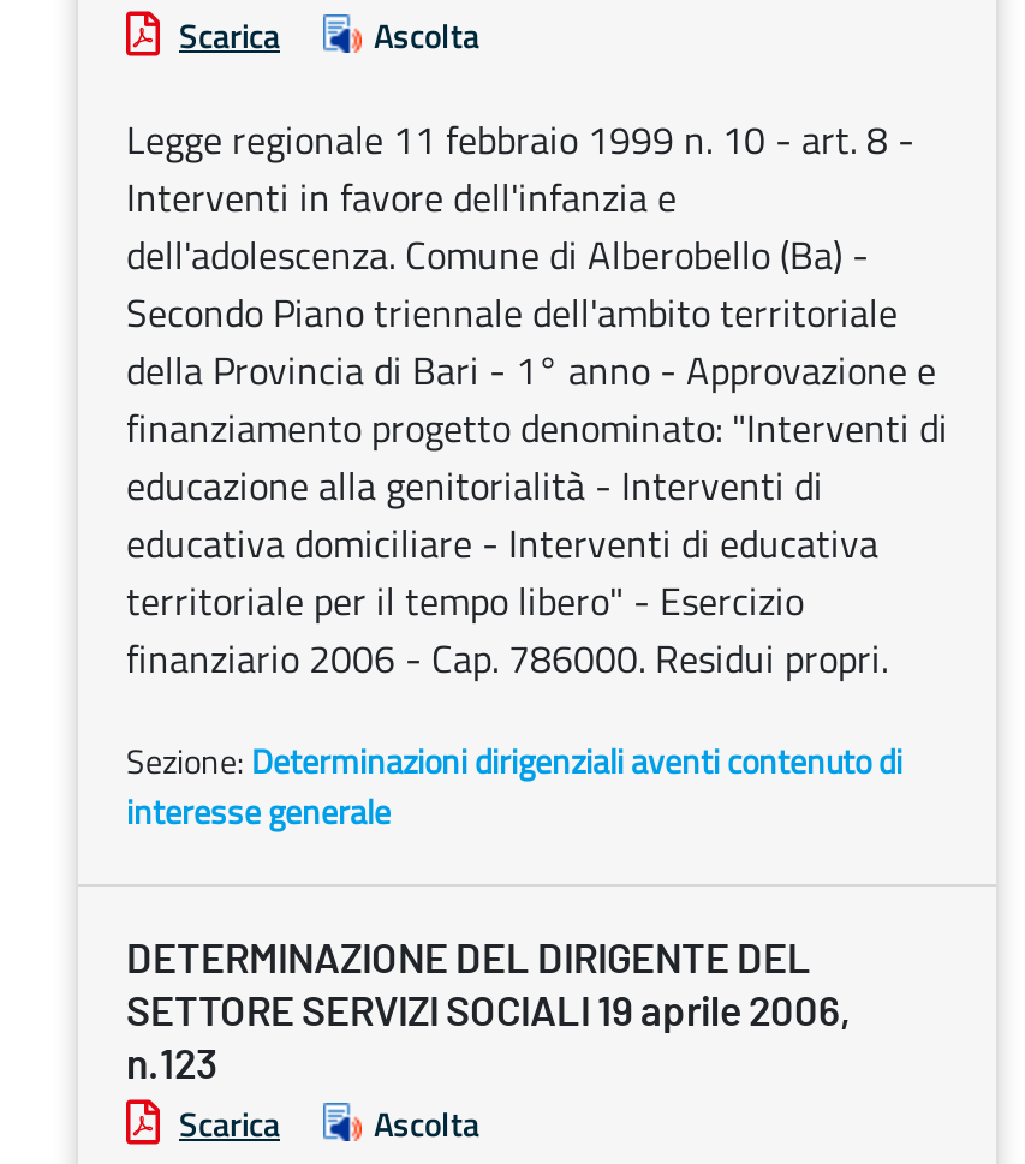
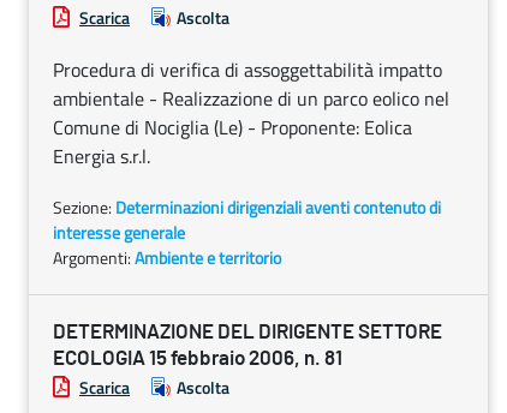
- Legge regionale 11 febbraio 1999 n. 10 - art. 8 -
- Interventi in favore dell'infanzia e
- dell'adolescenza. Comune di Alberobello (Ba) -
- Secondo Piano triennale dell'ambito territoriale
- della Provincia di Bari - 1° anno - Approvazione e
- finanziamento progetto denominato: "Interventi di
- educazione alla genitorialità - Interventi di
- educativa domiciliare - Interventi di educativa
- territoriale per il tempo libero" - Esercizio
- finanziario 2006 - Cap. 786000. Residui propri.
+ Procedura di verifica di assoggettabilità impatto
+ ambientale - Realizzazione di un parco eolico nel
+ Comune di Nociglia (Le) - Proponente: Eolica
+ Energia s.r.l.

- DETERMINAZIONE DEL DIRIGENTE DEL
- SETTORE SERVIZI SOCIALI 19 aprile 2006,
- n.123
+ Argomenti: Ambiente e territorio
+ DETERMINAZIONE DEL DIRIGENTE SETTORE
+ ECOLOGIA 15 febbraio 2006, n. 81
